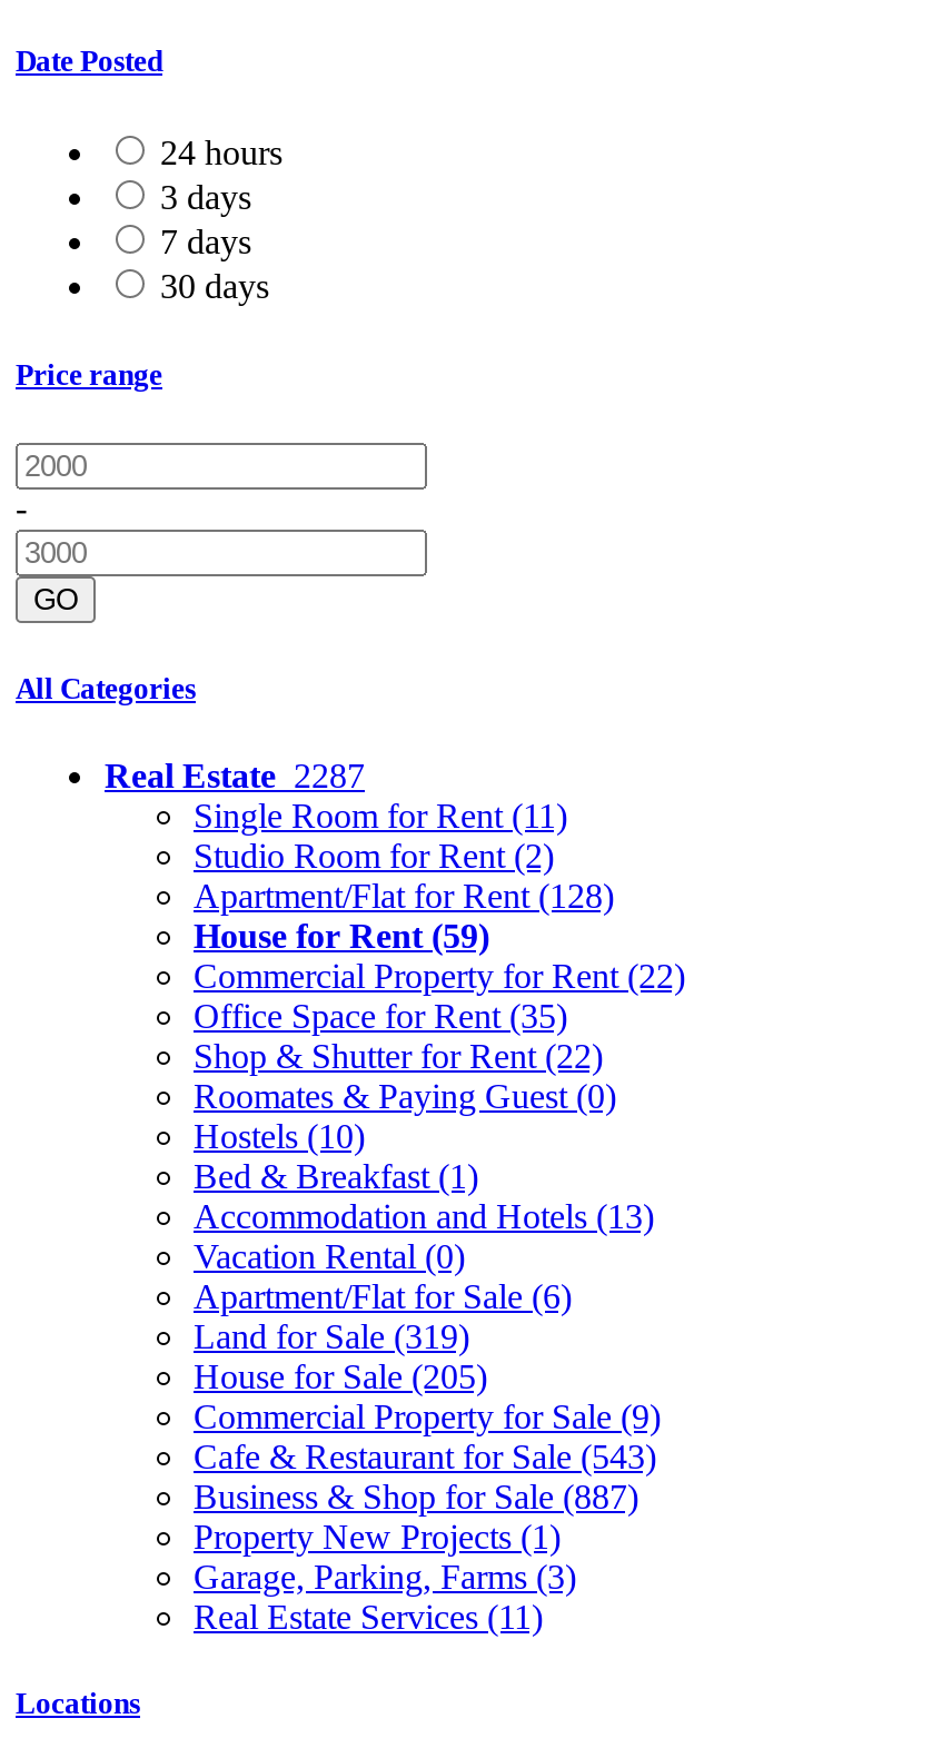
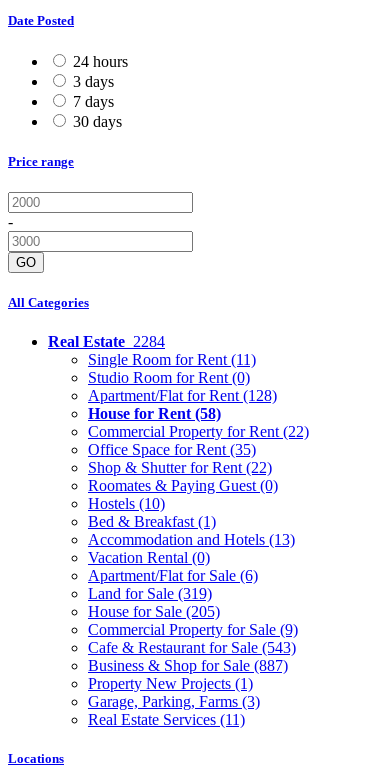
- Real Estate 2287
+ Real Estate 2284

- Studio Room for Rent (2)
+ Studio Room for Rent (0)

- House for Rent (59)
+ House for Rent (58)
